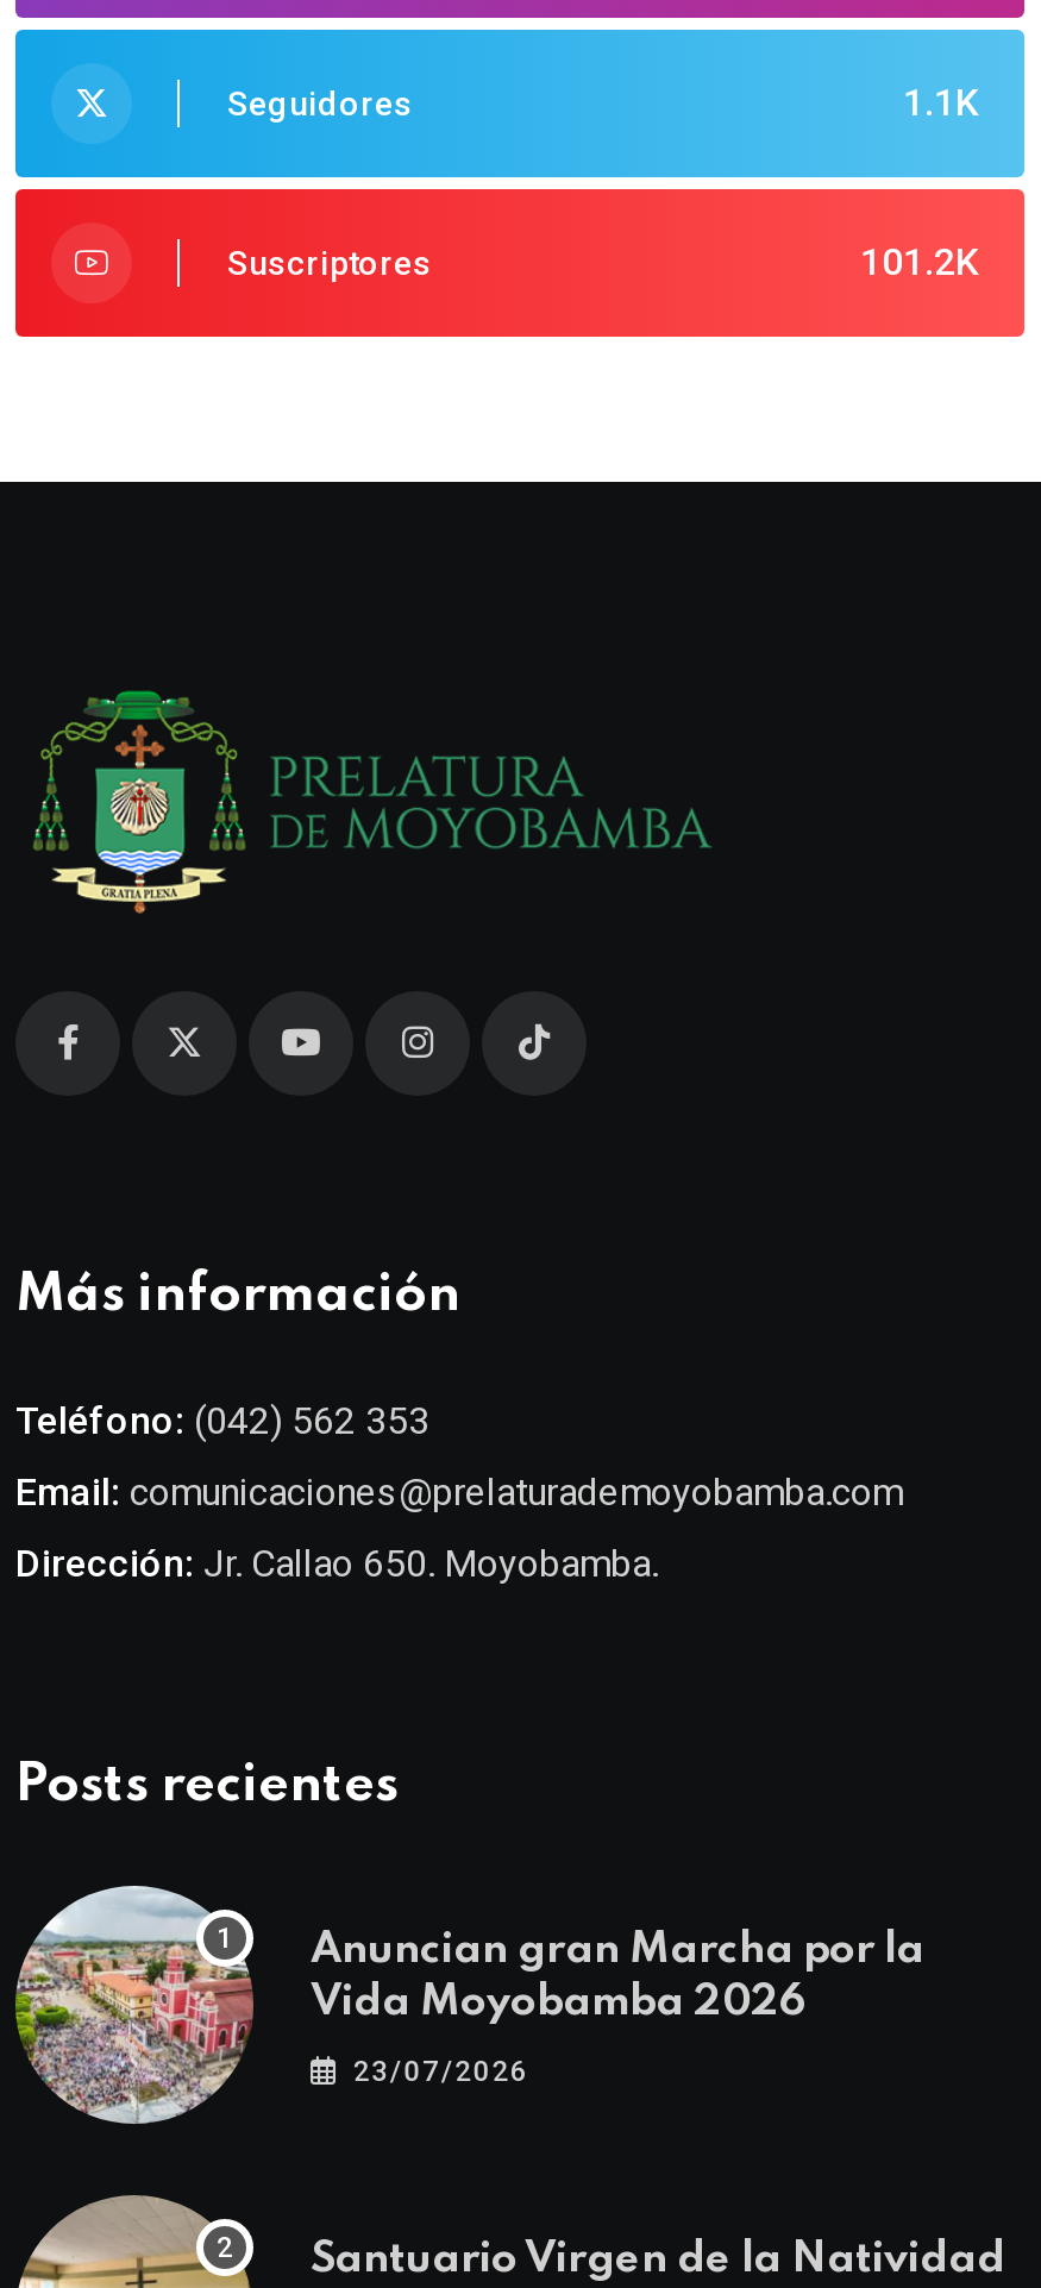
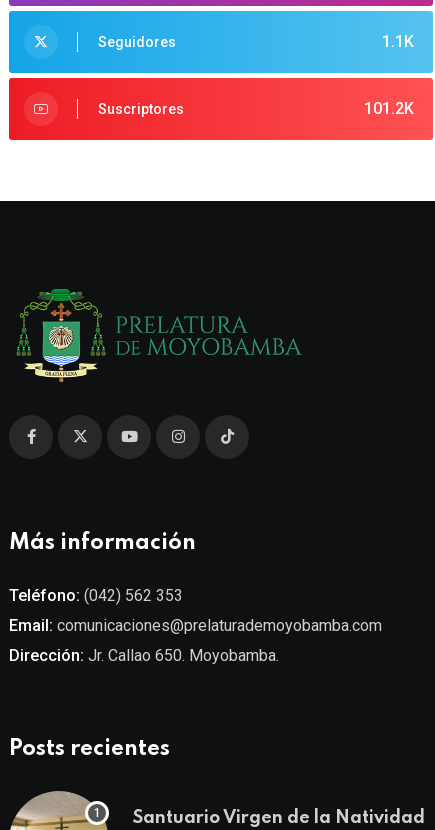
- [image]
- Anuncian gran Marcha por la
- Vida Moyobamba 2026
- 23/07/2026
